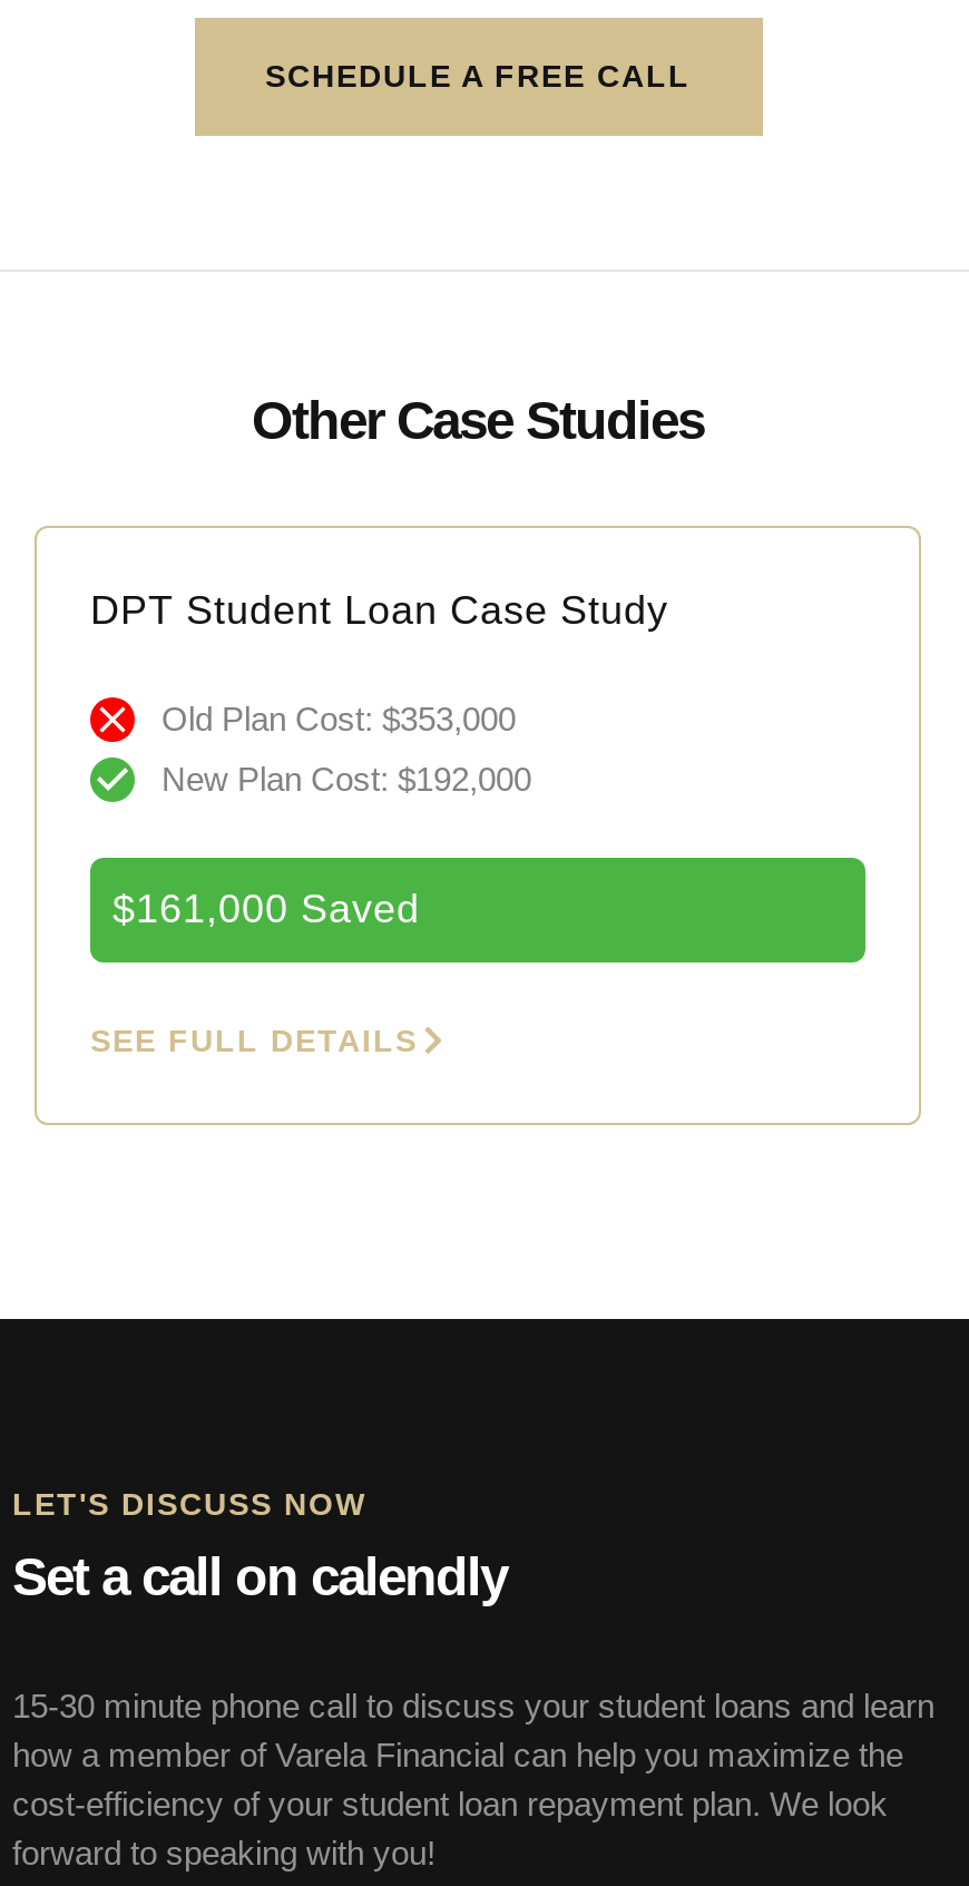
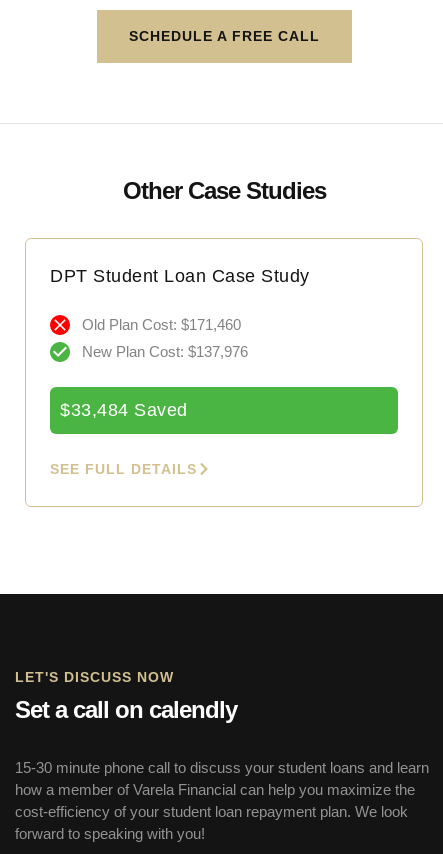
- Old Plan Cost: $353,000
+ Old Plan Cost: $171,460

- New Plan Cost: $192,000
+ New Plan Cost: $137,976

- $161,000 Saved
+ $33,484 Saved
